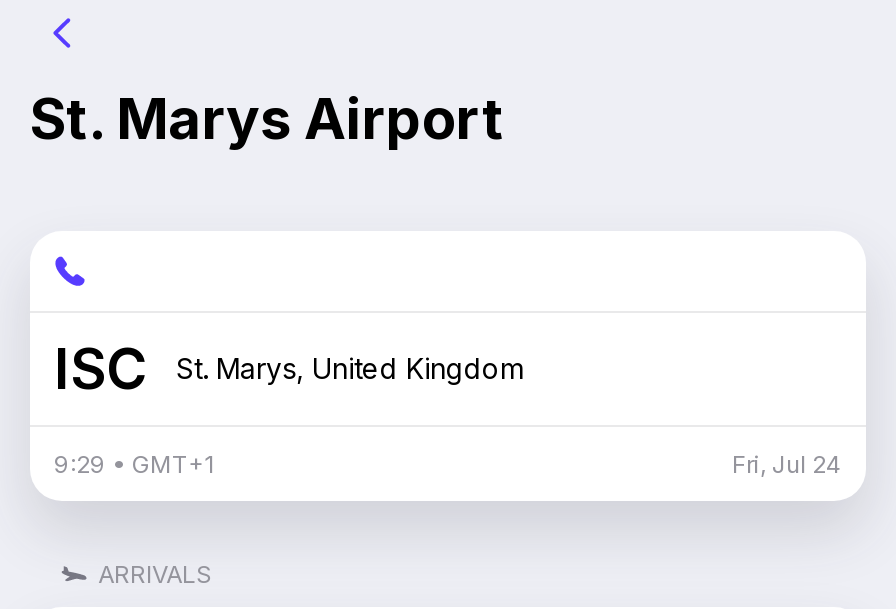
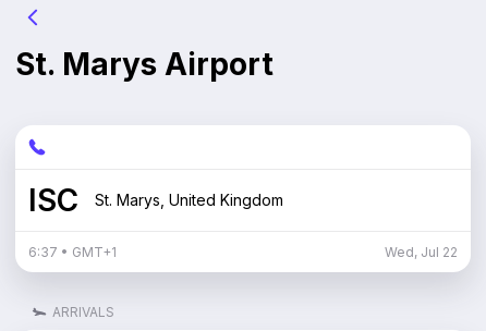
- 9:29 • GMT+1
+ 6:37 • GMT+1

- Fri, Jul 24
+ Wed, Jul 22
